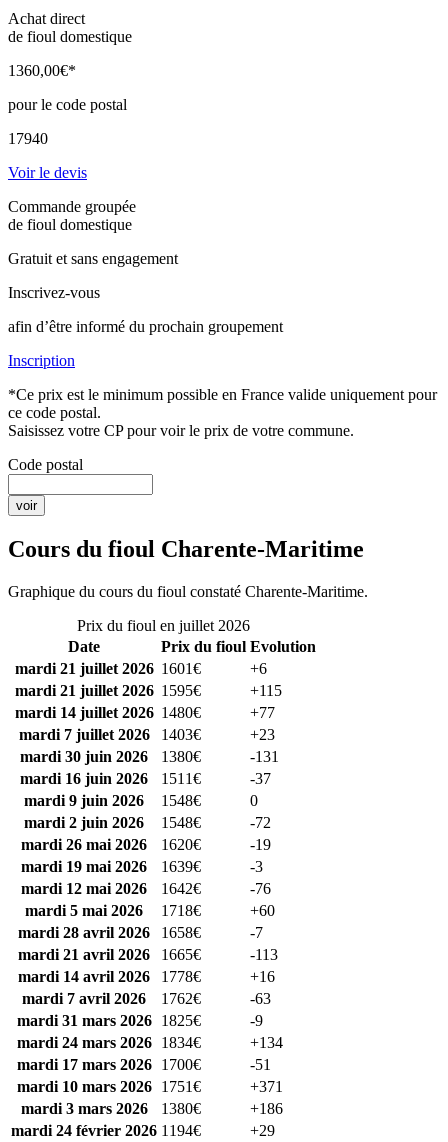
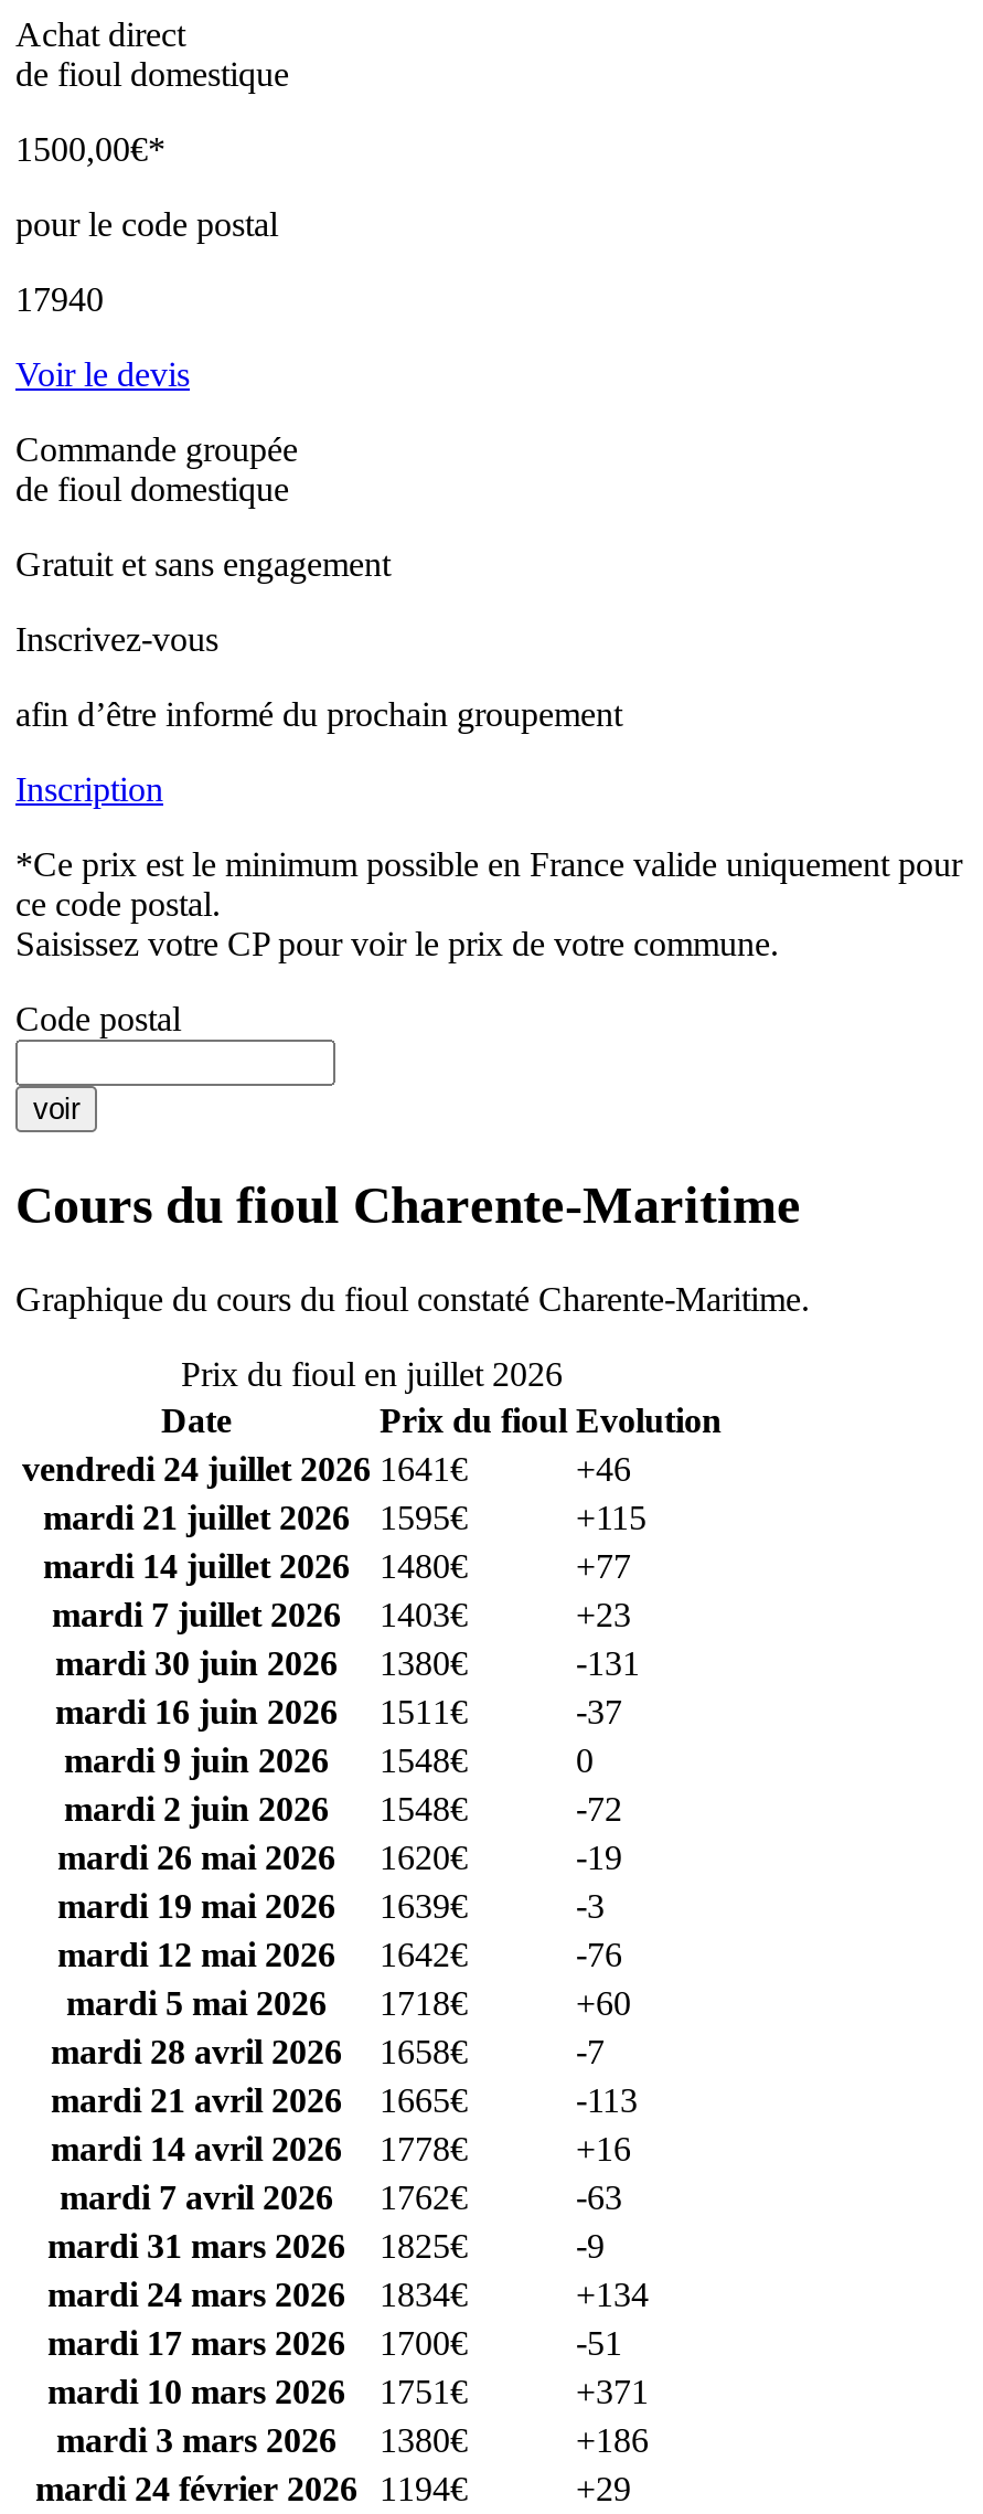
- 1360,00€*
+ 1500,00€*

- mardi 21 juillet 2026 1601€
- +6
- mardi 21 juillet 2026 1595€
+ vendredi 24 juillet 2026 1641€
+ +46
+ mardi 21 juillet 2026
+ 1595€
